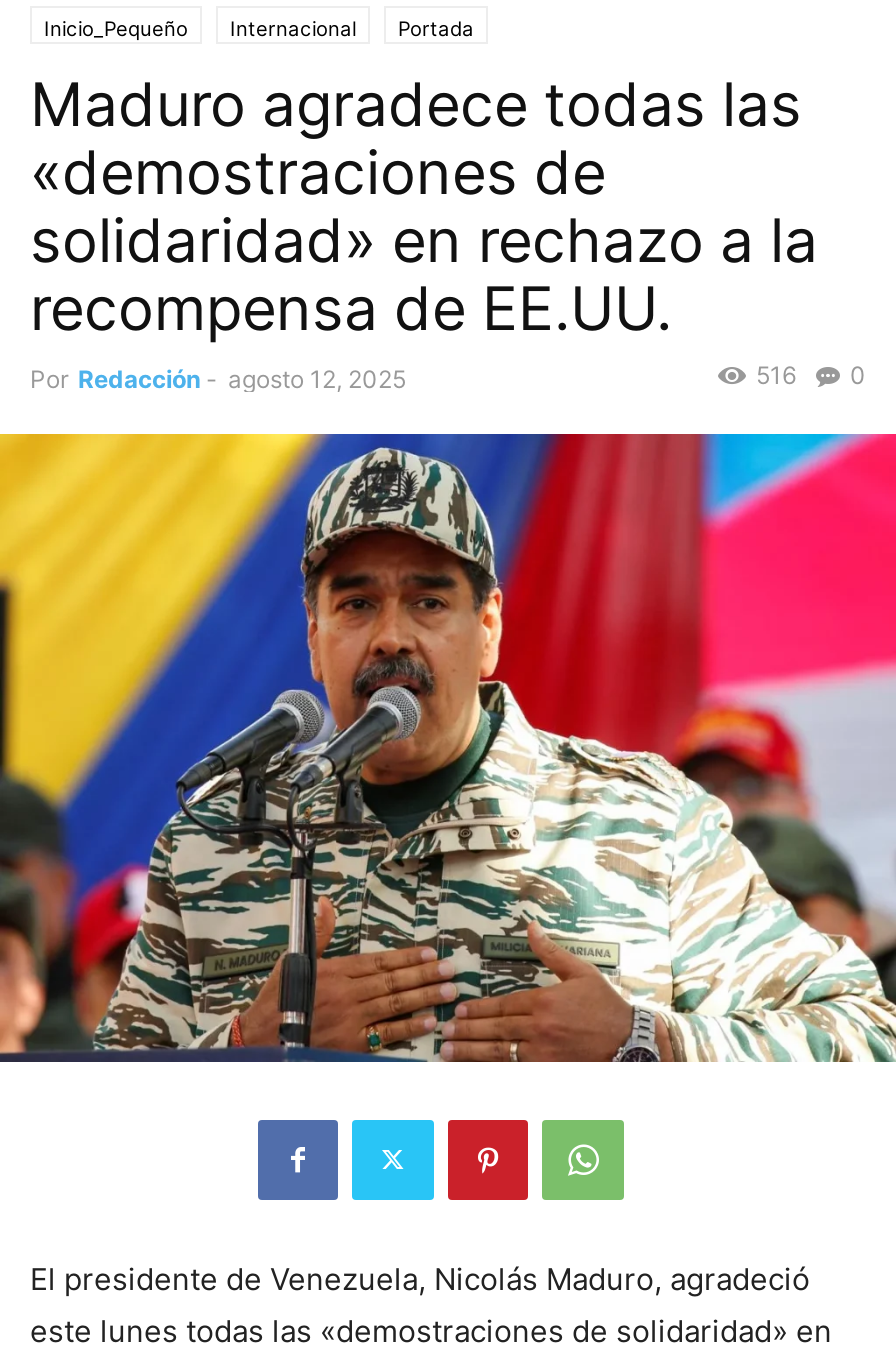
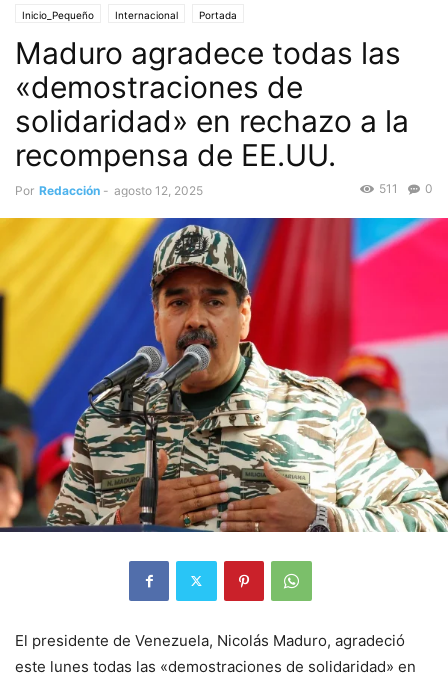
- 516 0
+ 511 0
